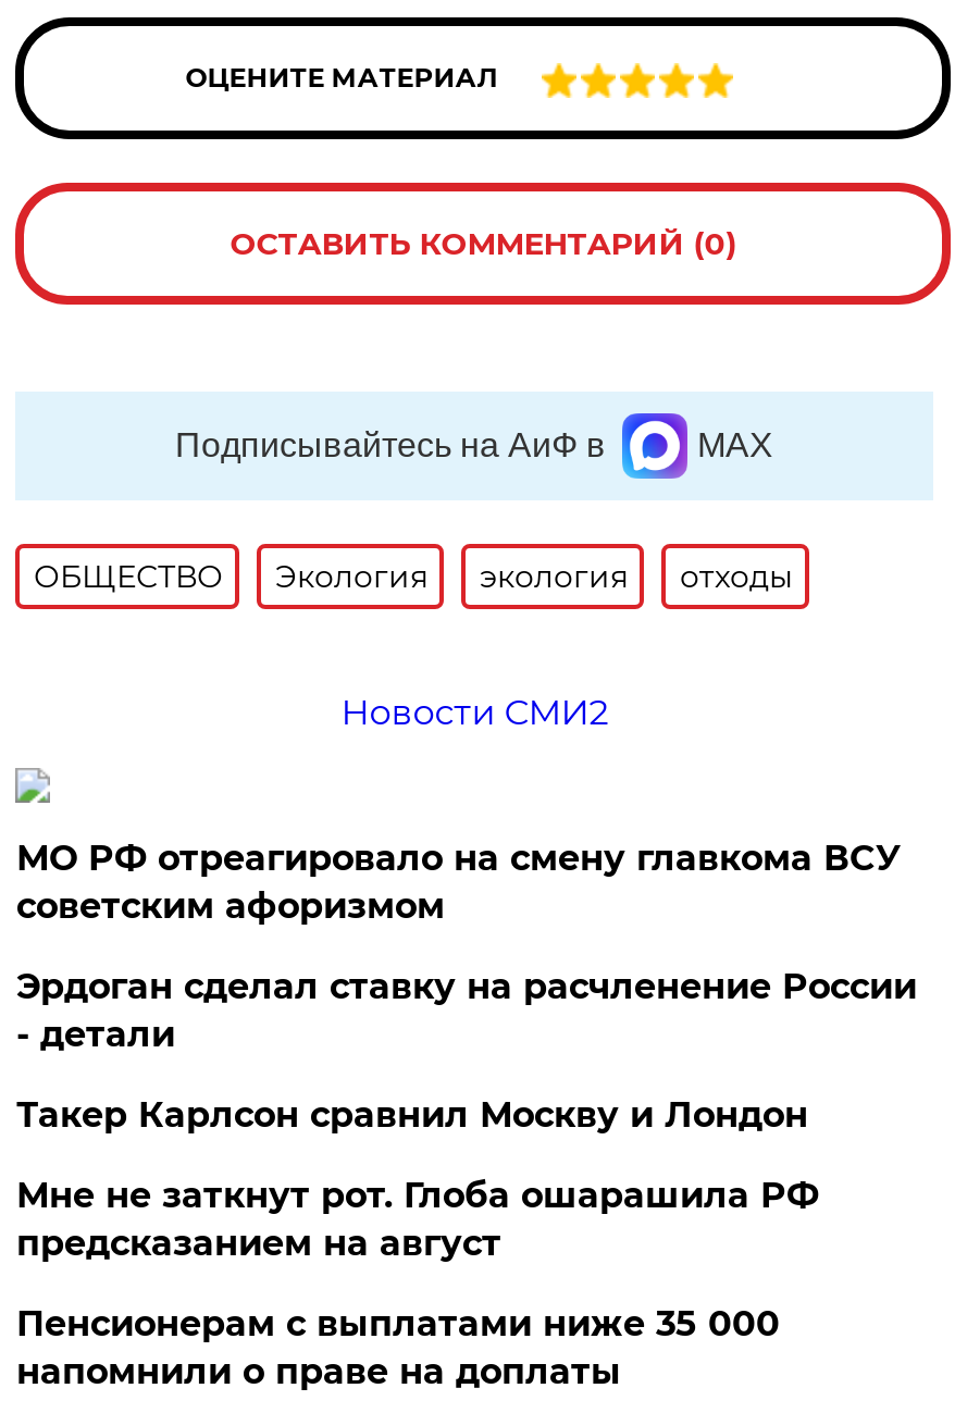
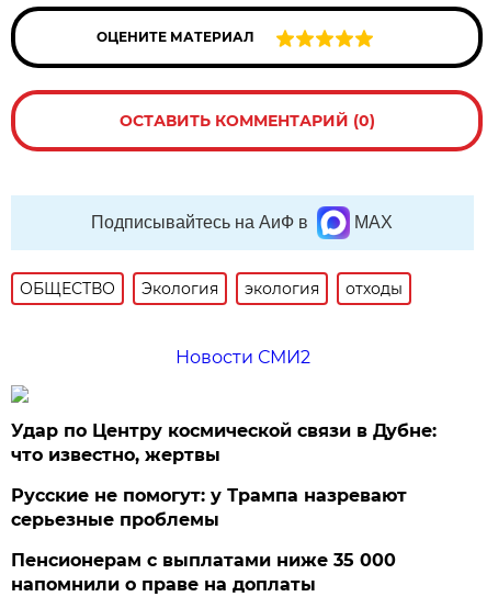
- МО РФ отреагировало на смену главкома ВСУ
- советским афоризмом
- Эрдоган сделал ставку на расчленение России
- - детали
- Такер Карлсон сравнил Москву и Лондон
- Мне не заткнут рот. Глоба ошарашила РФ
- предсказанием на август
+ Удар по Центру космической связи в Дубне:
+ что известно, жертвы
+ Русские не помогут: у Трампа назревают
+ серьезные проблемы
